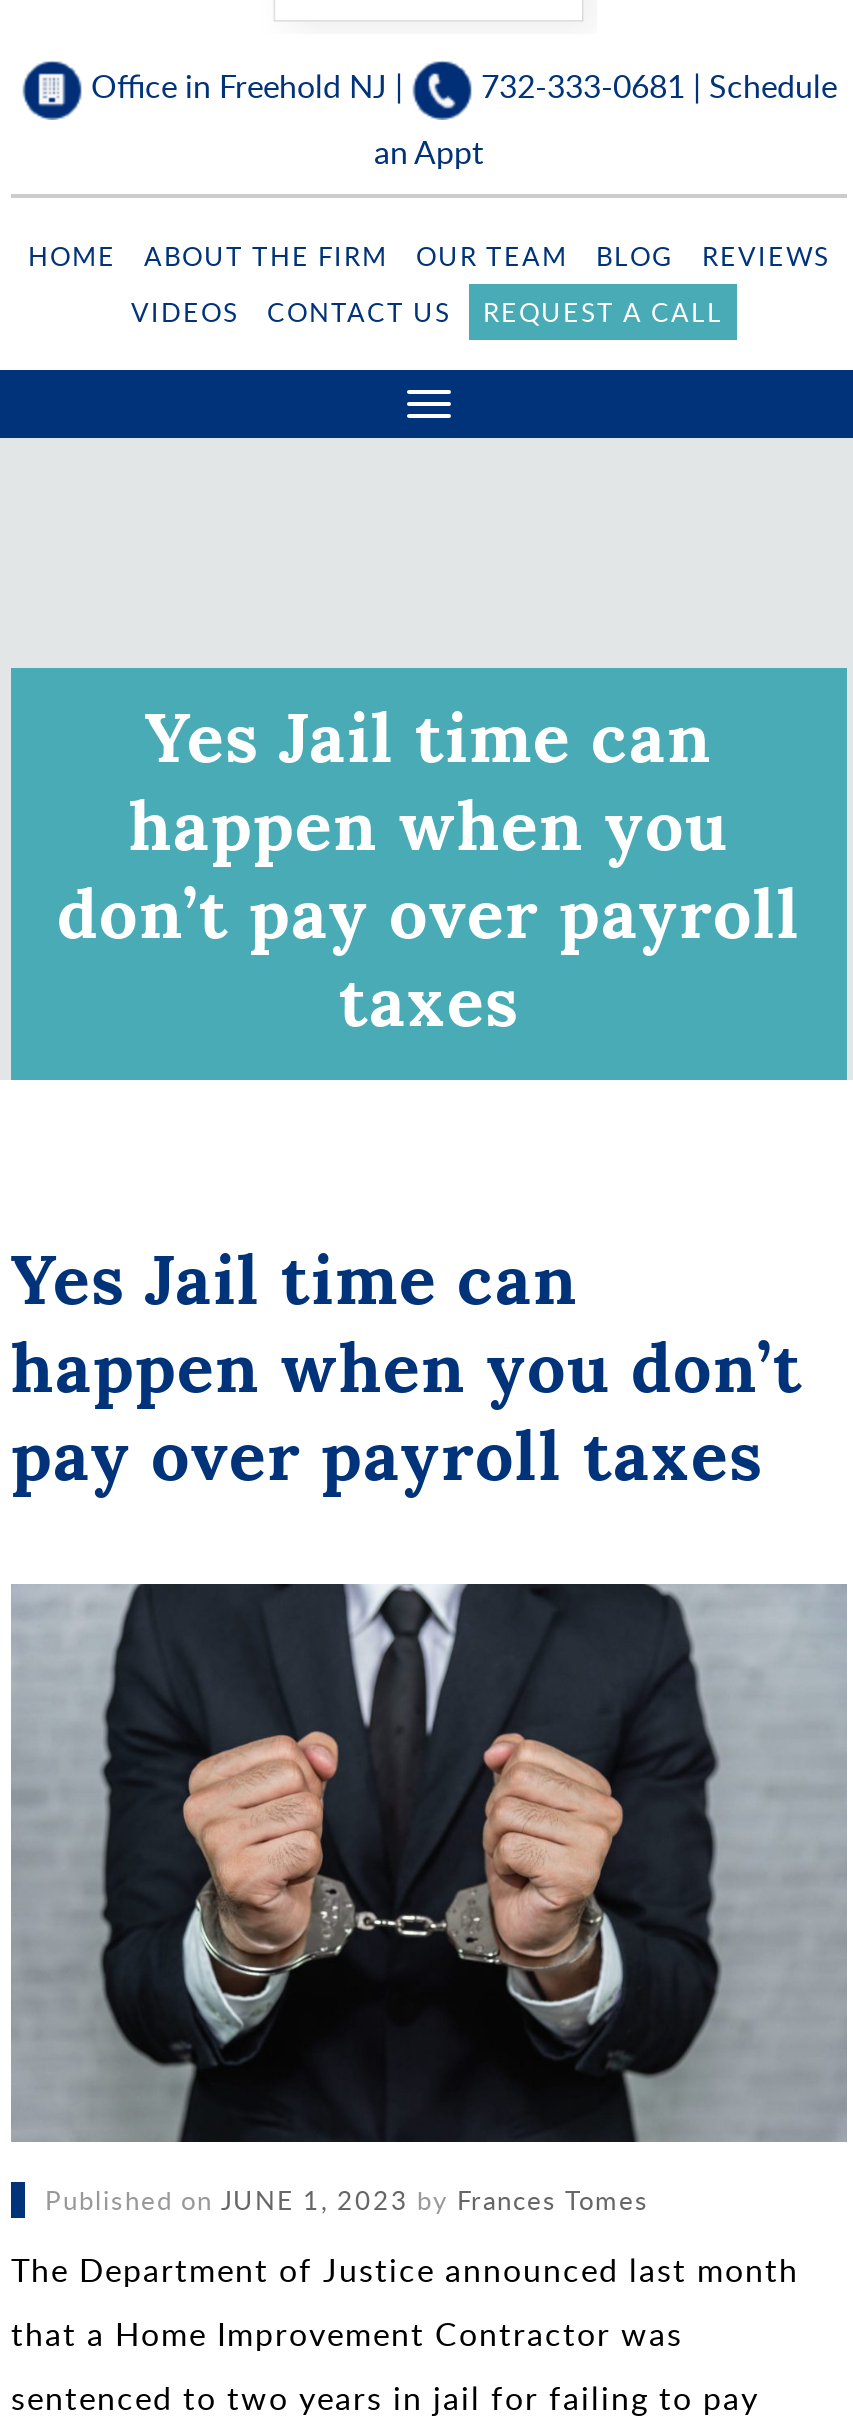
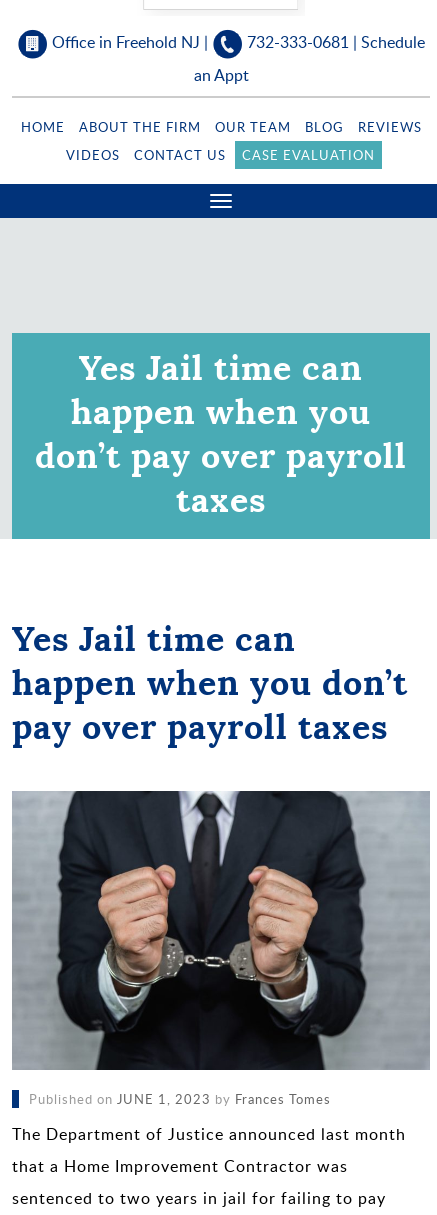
- REQUEST A CALL
+ CASE EVALUATION
